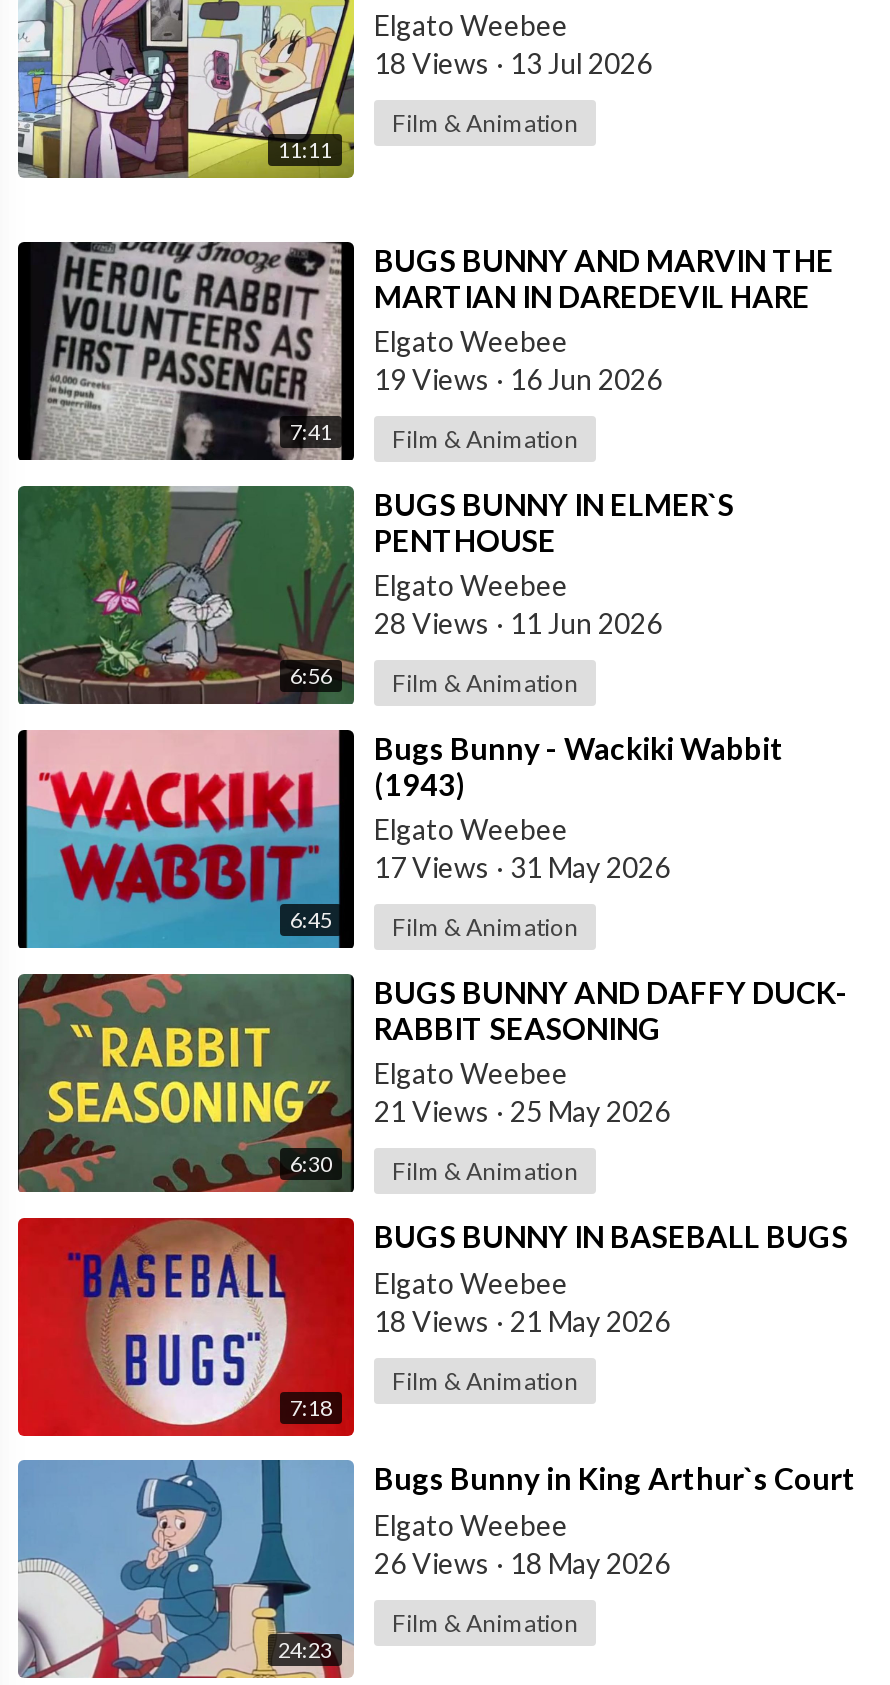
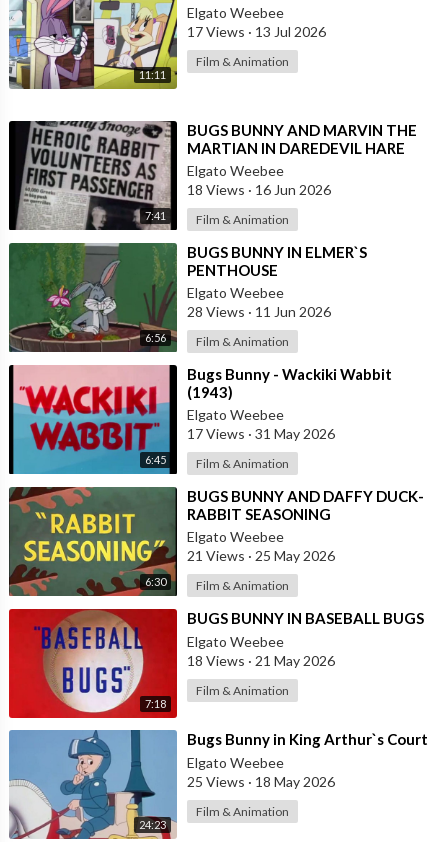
- 18 Views · 13 Jul 2026
+ 17 Views · 13 Jul 2026

- 19 Views · 16 Jun 2026
+ 18 Views · 16 Jun 2026

- 26 Views · 18 May 2026
+ 25 Views · 18 May 2026
